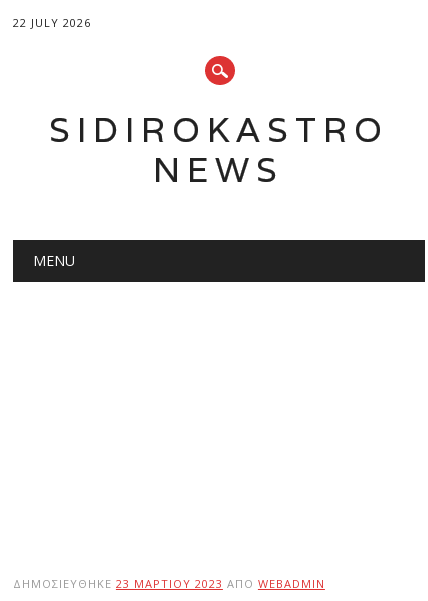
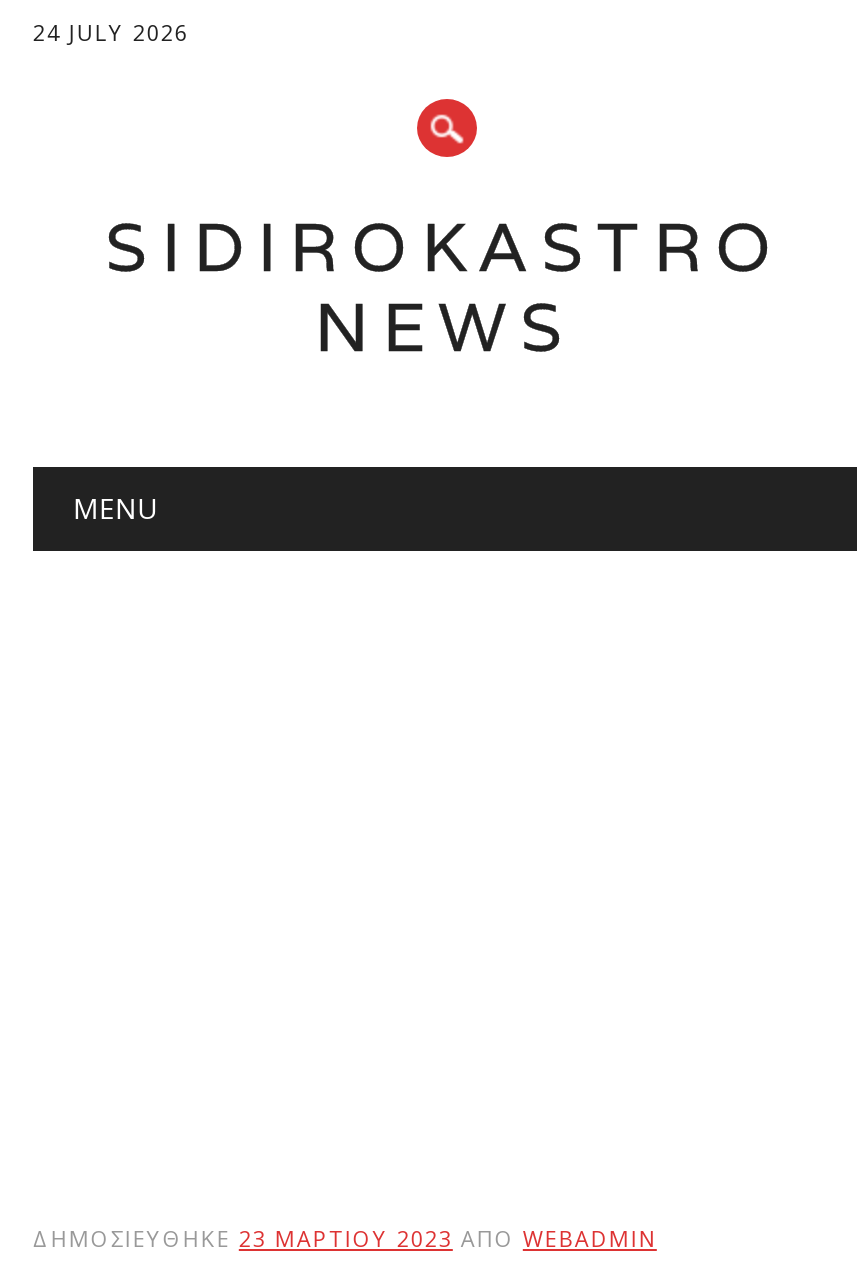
- 22 JULY 2026
+ 24 JULY 2026
